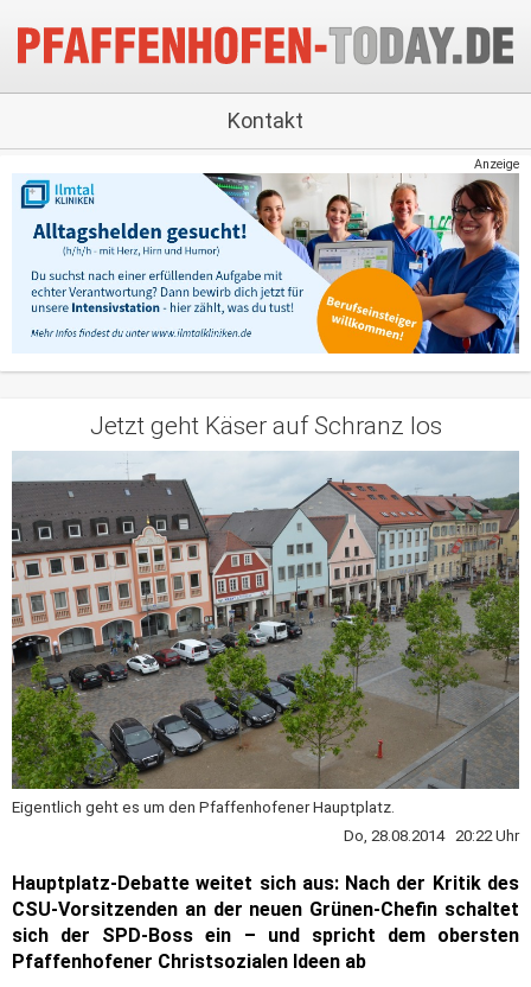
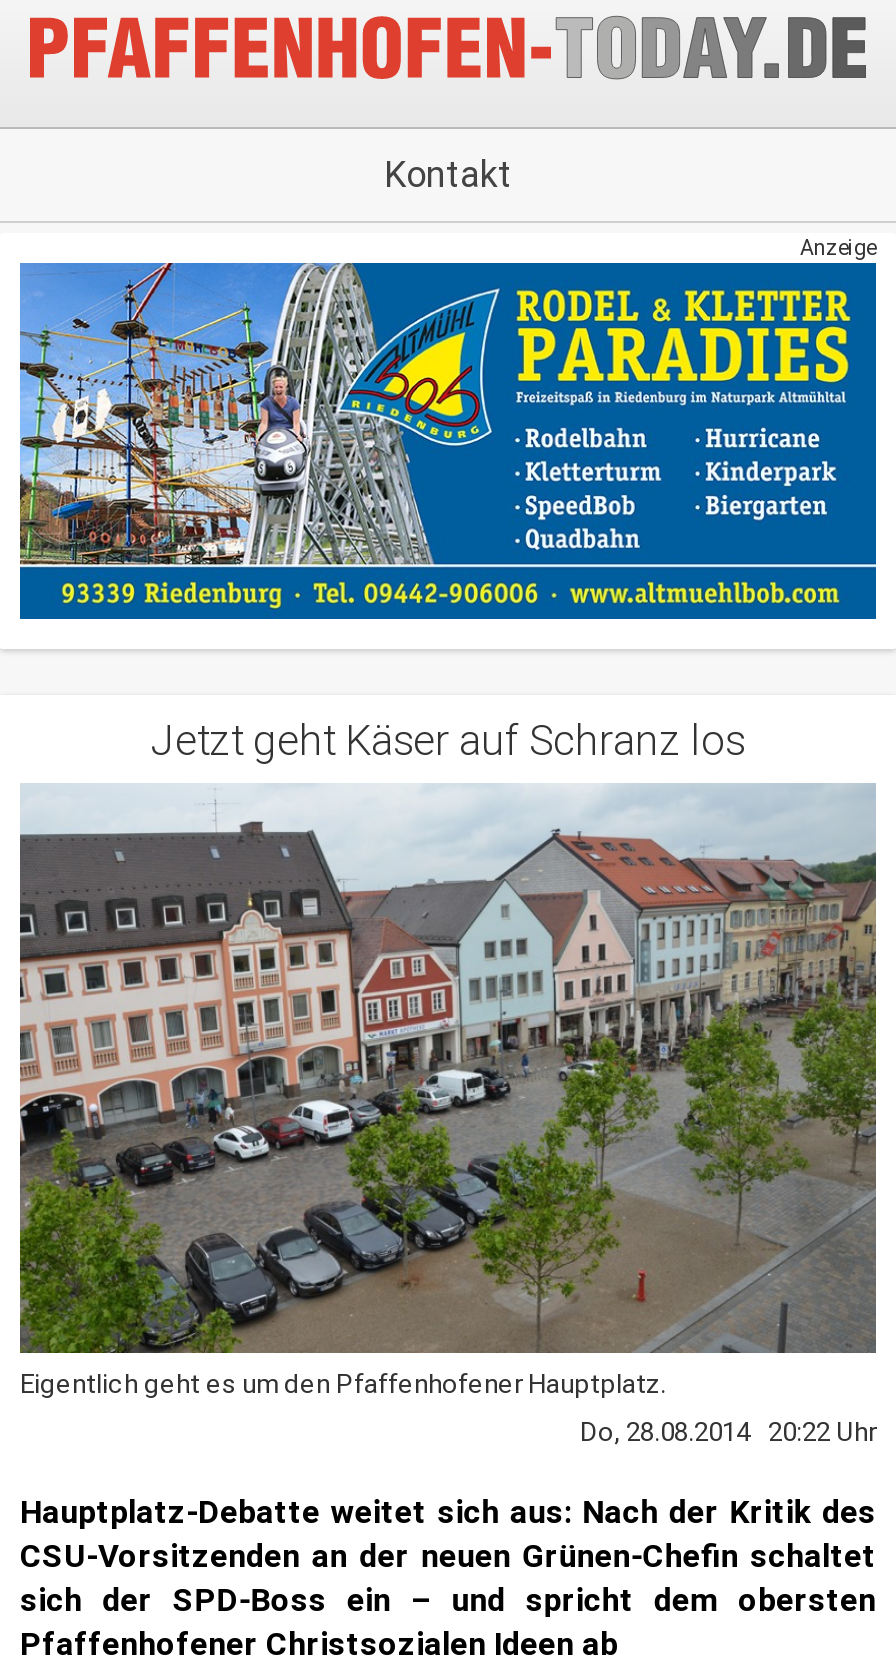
- [image]
+ [image]
